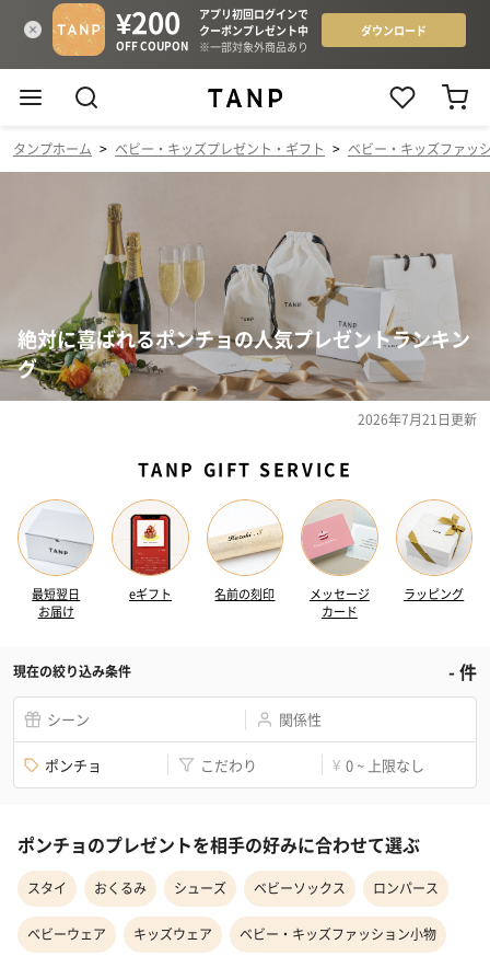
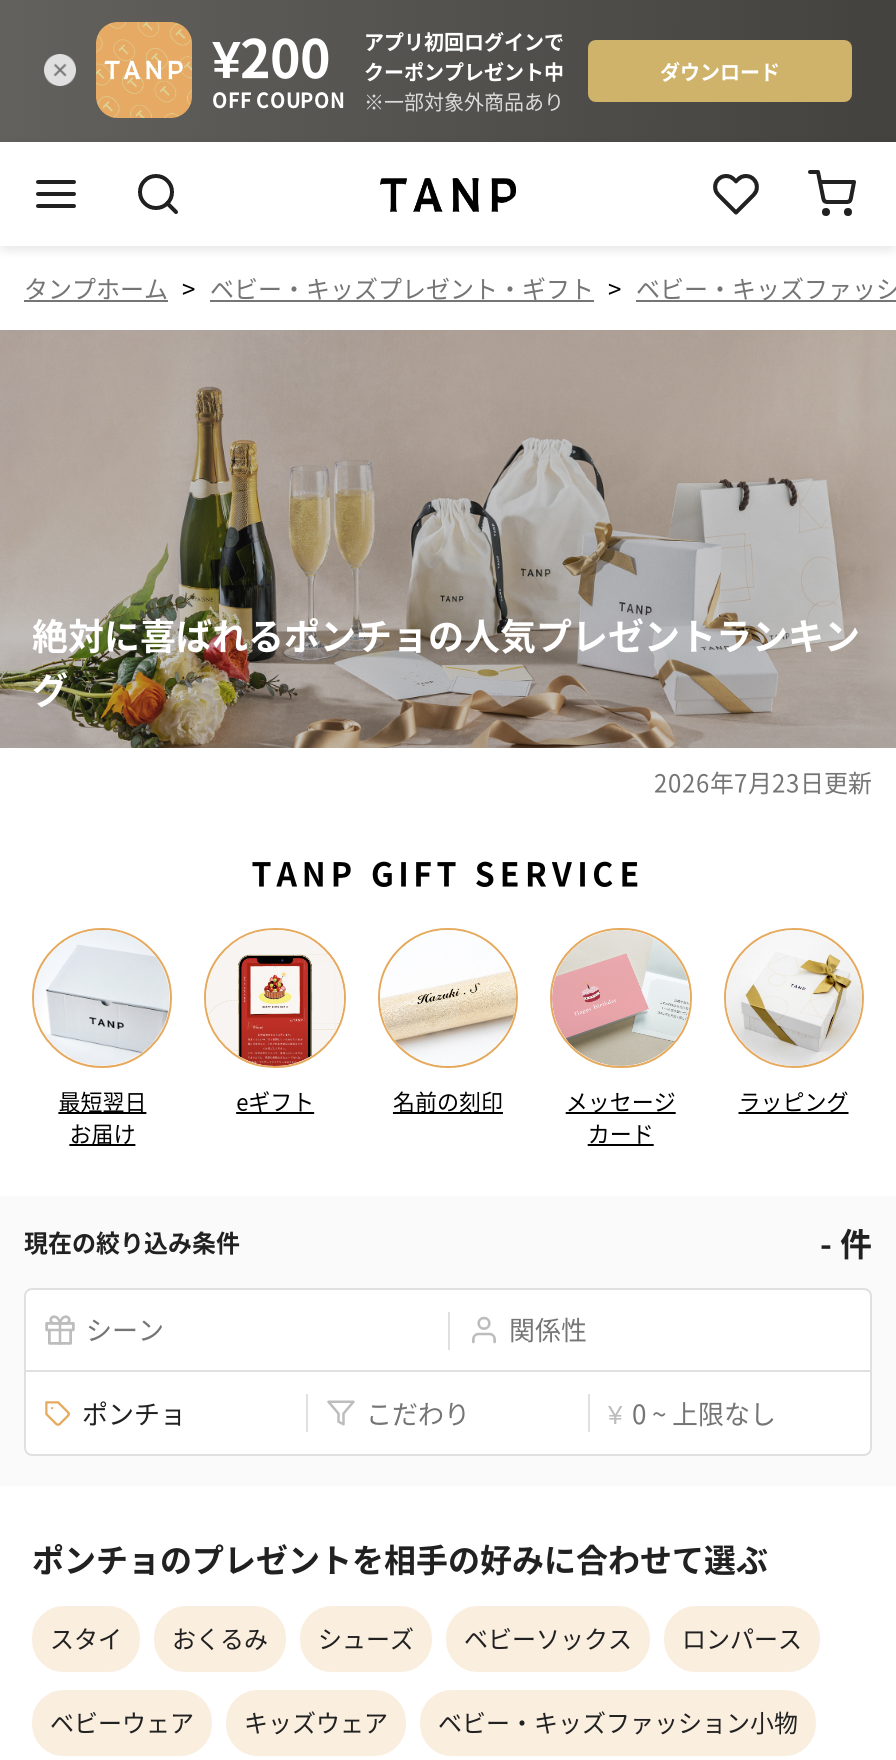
- 2026年7月21日更新
+ 2026年7月23日更新
